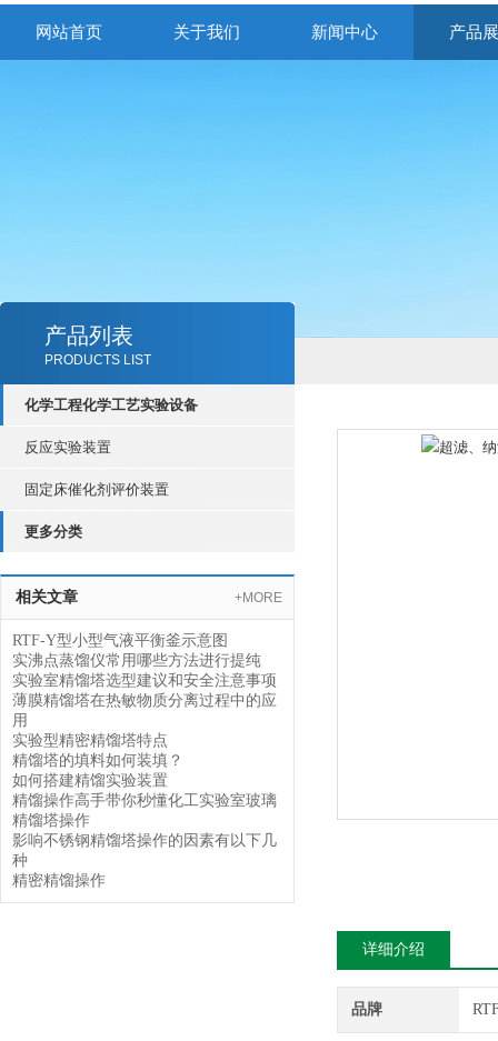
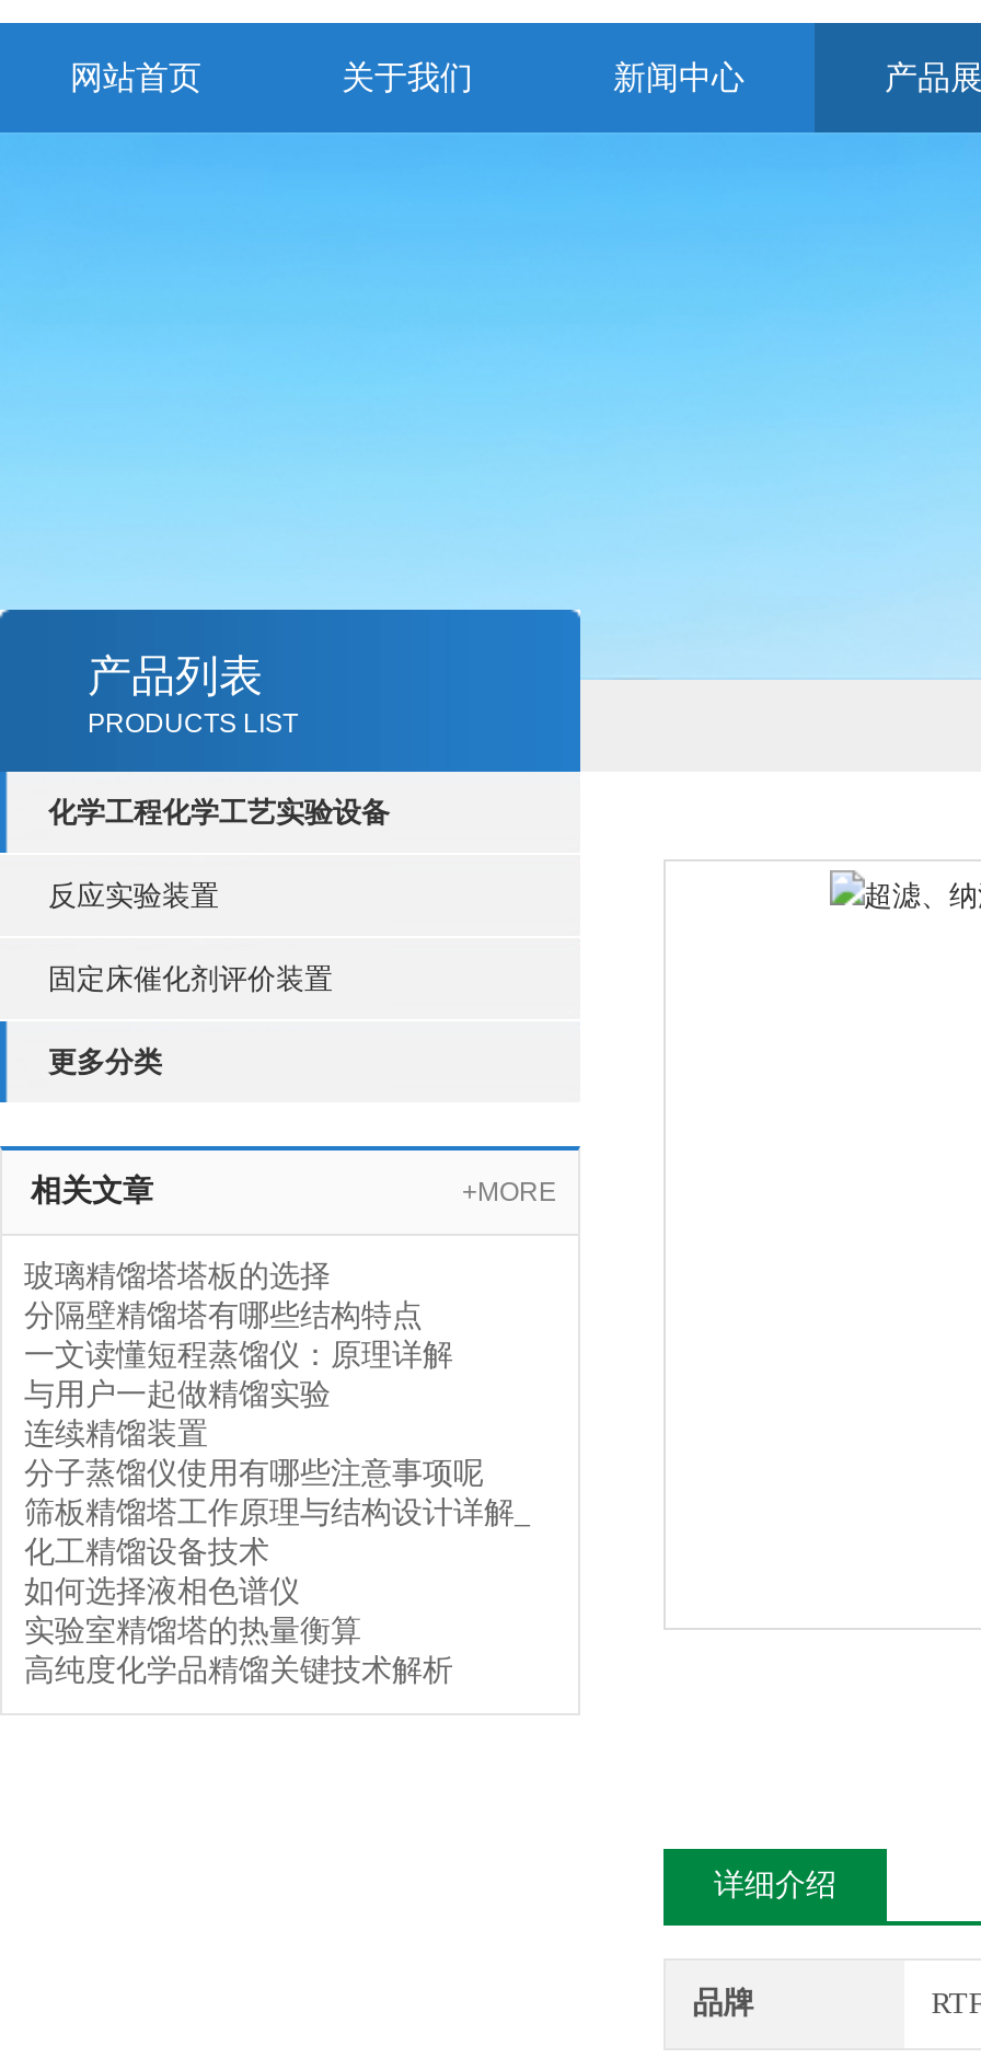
- RTF-Y型小型气液平衡釜示意图
- 实沸点蒸馏仪常用哪些方法进行提纯
- 实验室精馏塔选型建议和安全注意事项
- 薄膜精馏塔在热敏物质分离过程中的应
- 用
- 实验型精密精馏塔特点
- 精馏塔的填料如何装填？
- 如何搭建精馏实验装置
- 精馏操作高手带你秒懂化工实验室玻璃
- 精馏塔操作
- 影响不锈钢精馏塔操作的因素有以下几
- 种
- 精密精馏操作
+ 玻璃精馏塔塔板的选择
+ 分隔壁精馏塔有哪些结构特点
+ 一文读懂短程蒸馏仪：原理详解
+ 与用户一起做精馏实验
+ 连续精馏装置
+ 分子蒸馏仪使用有哪些注意事项呢
+ 筛板精馏塔工作原理与结构设计详解_
+ 化工精馏设备技术
+ 如何选择液相色谱仪
+ 实验室精馏塔的热量衡算
+ 高纯度化学品精馏关键技术解析
